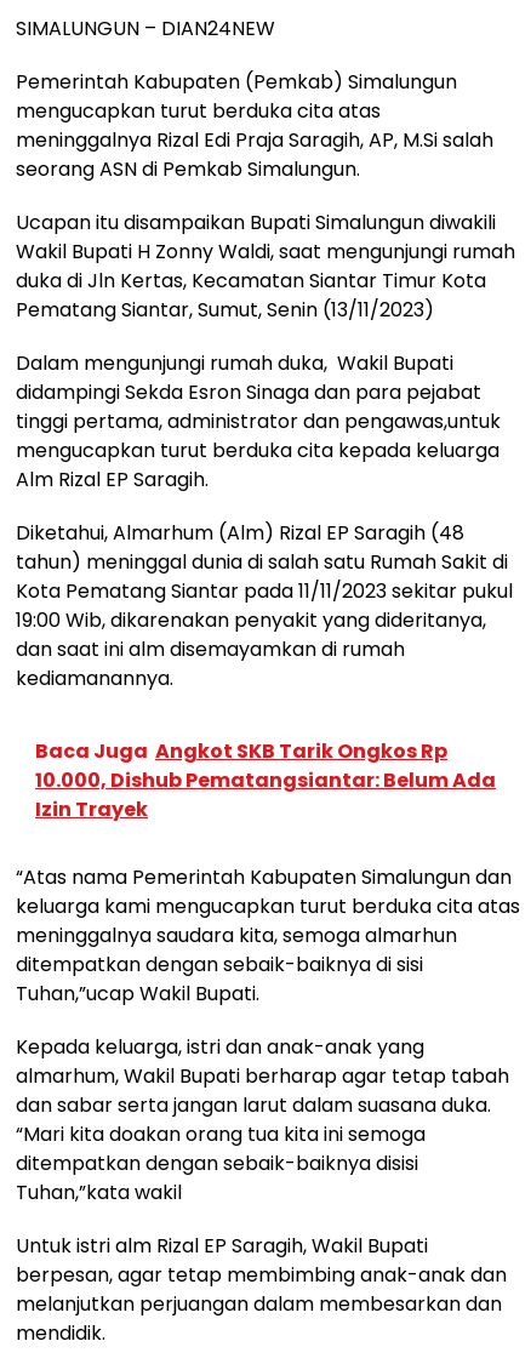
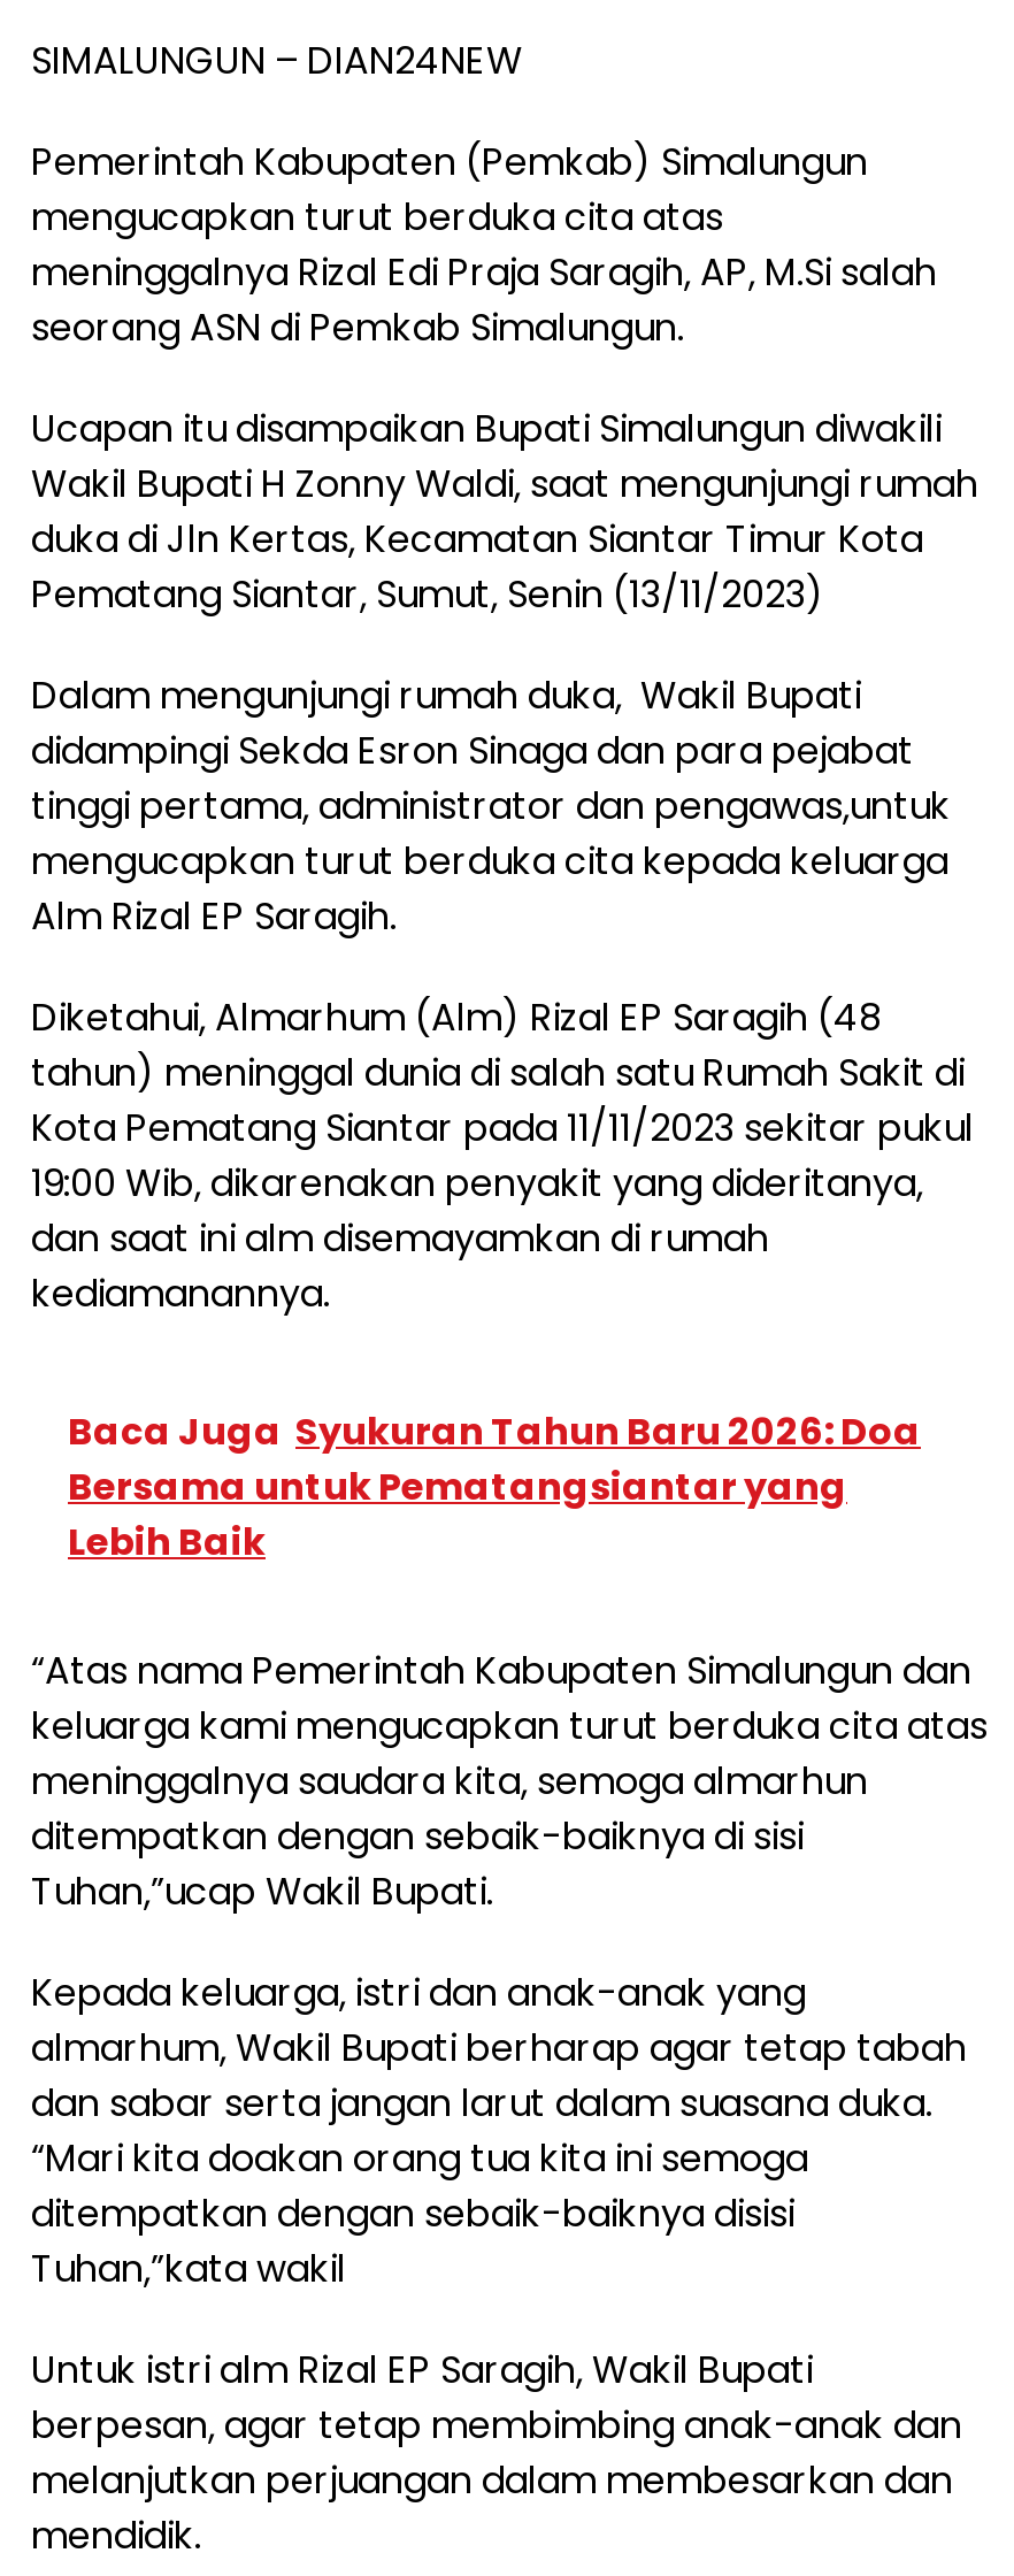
- Baca Juga Angkot SKB Tarik Ongkos Rp
- 10.000, Dishub Pematangsiantar: Belum Ada
- Izin Trayek
+ Baca Juga Syukuran Tahun Baru 2026: Doa
+ Bersama untuk Pematangsiantar yang
+ Lebih Baik
